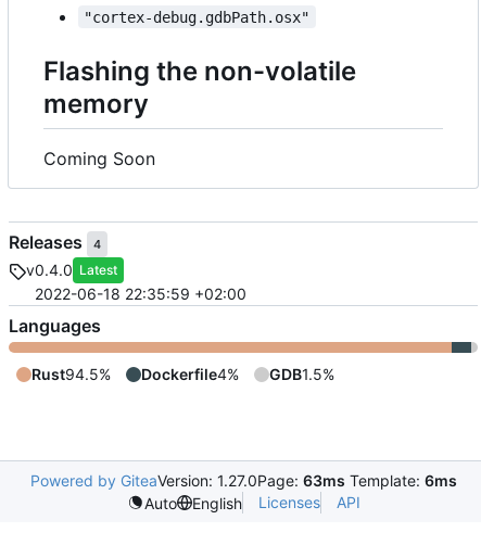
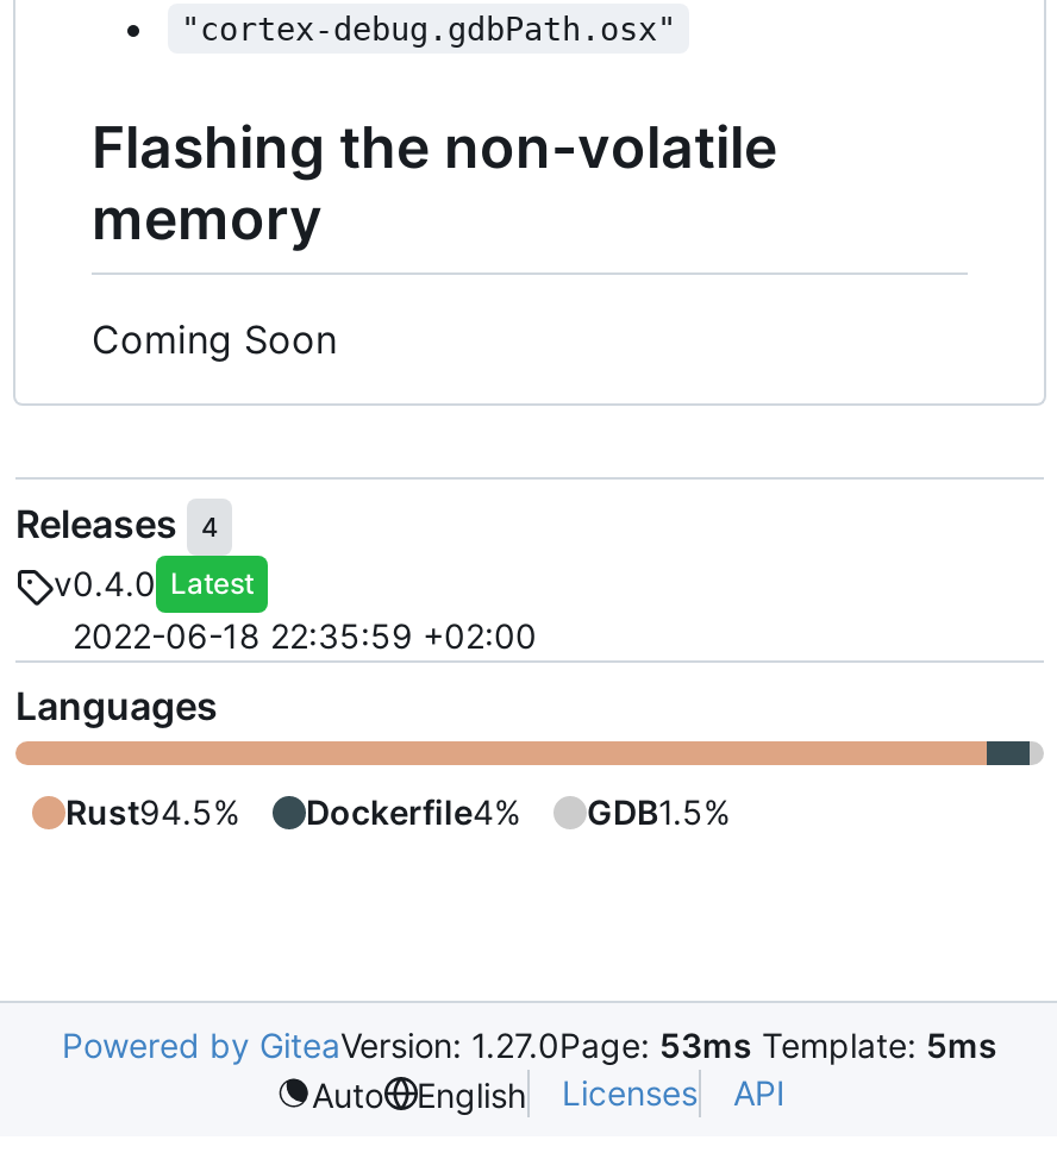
- Powered by GiteaVersion: 1.27.0Page: 63ms Template: 6ms
+ Powered by GiteaVersion: 1.27.0Page: 53ms Template: 5ms
